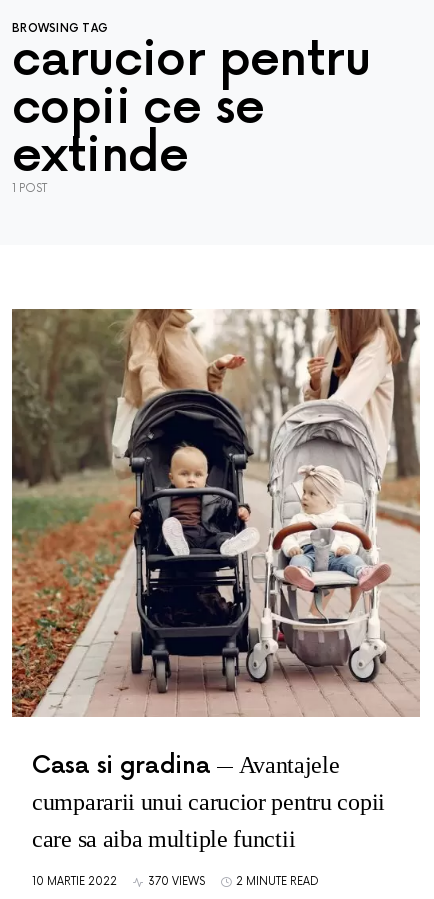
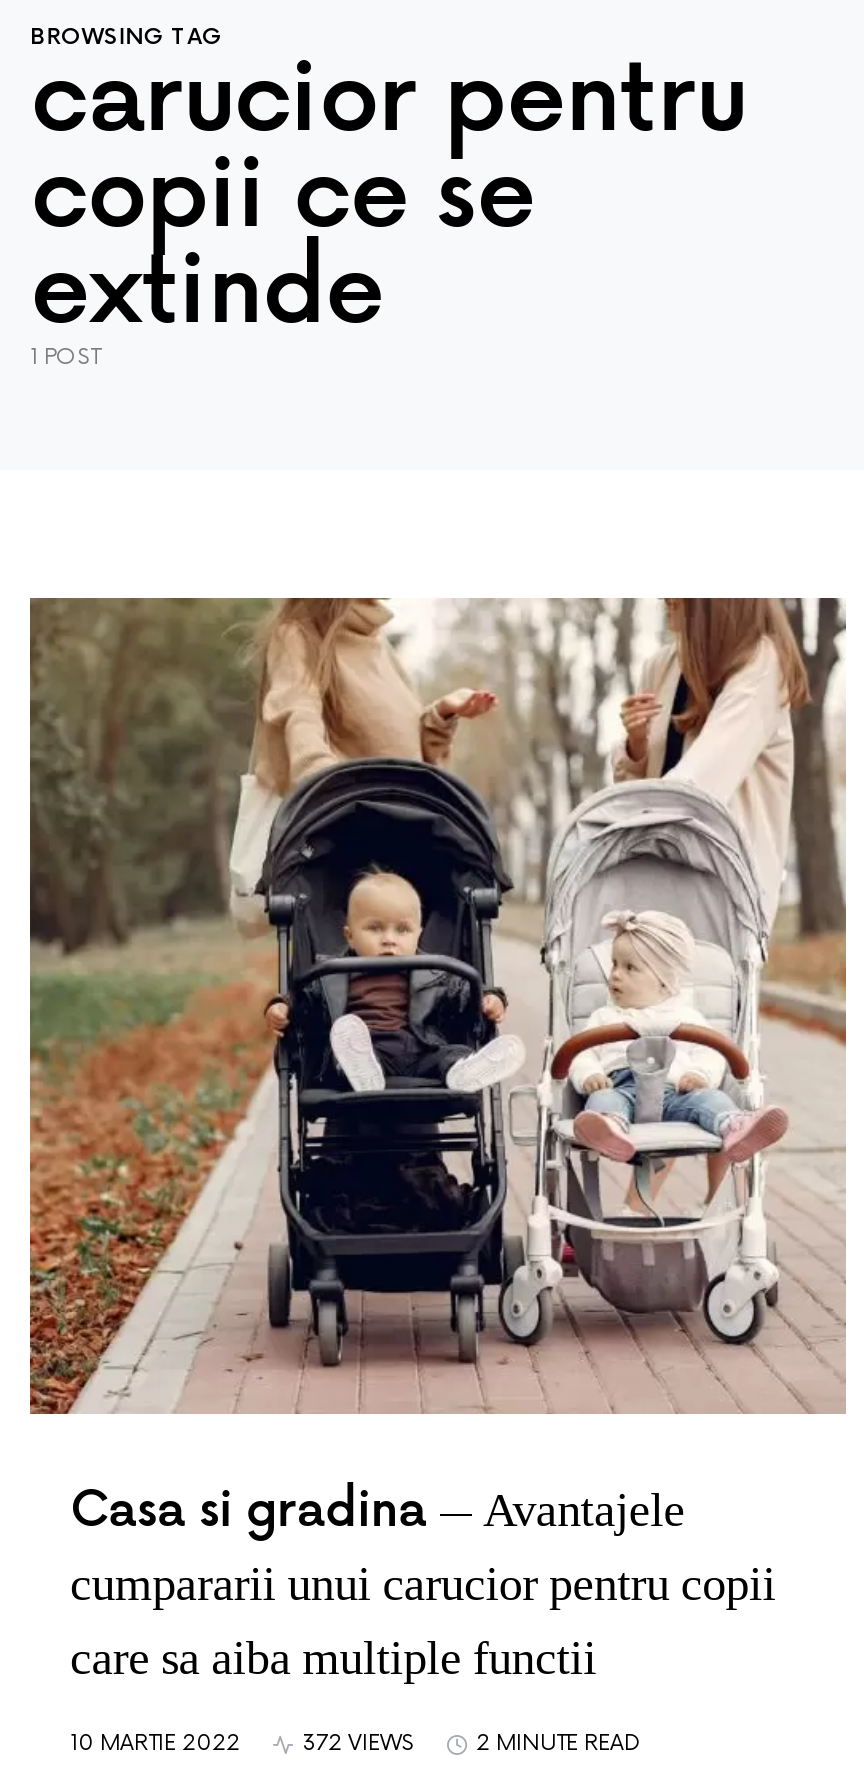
- 370 VIEWS
+ 372 VIEWS
